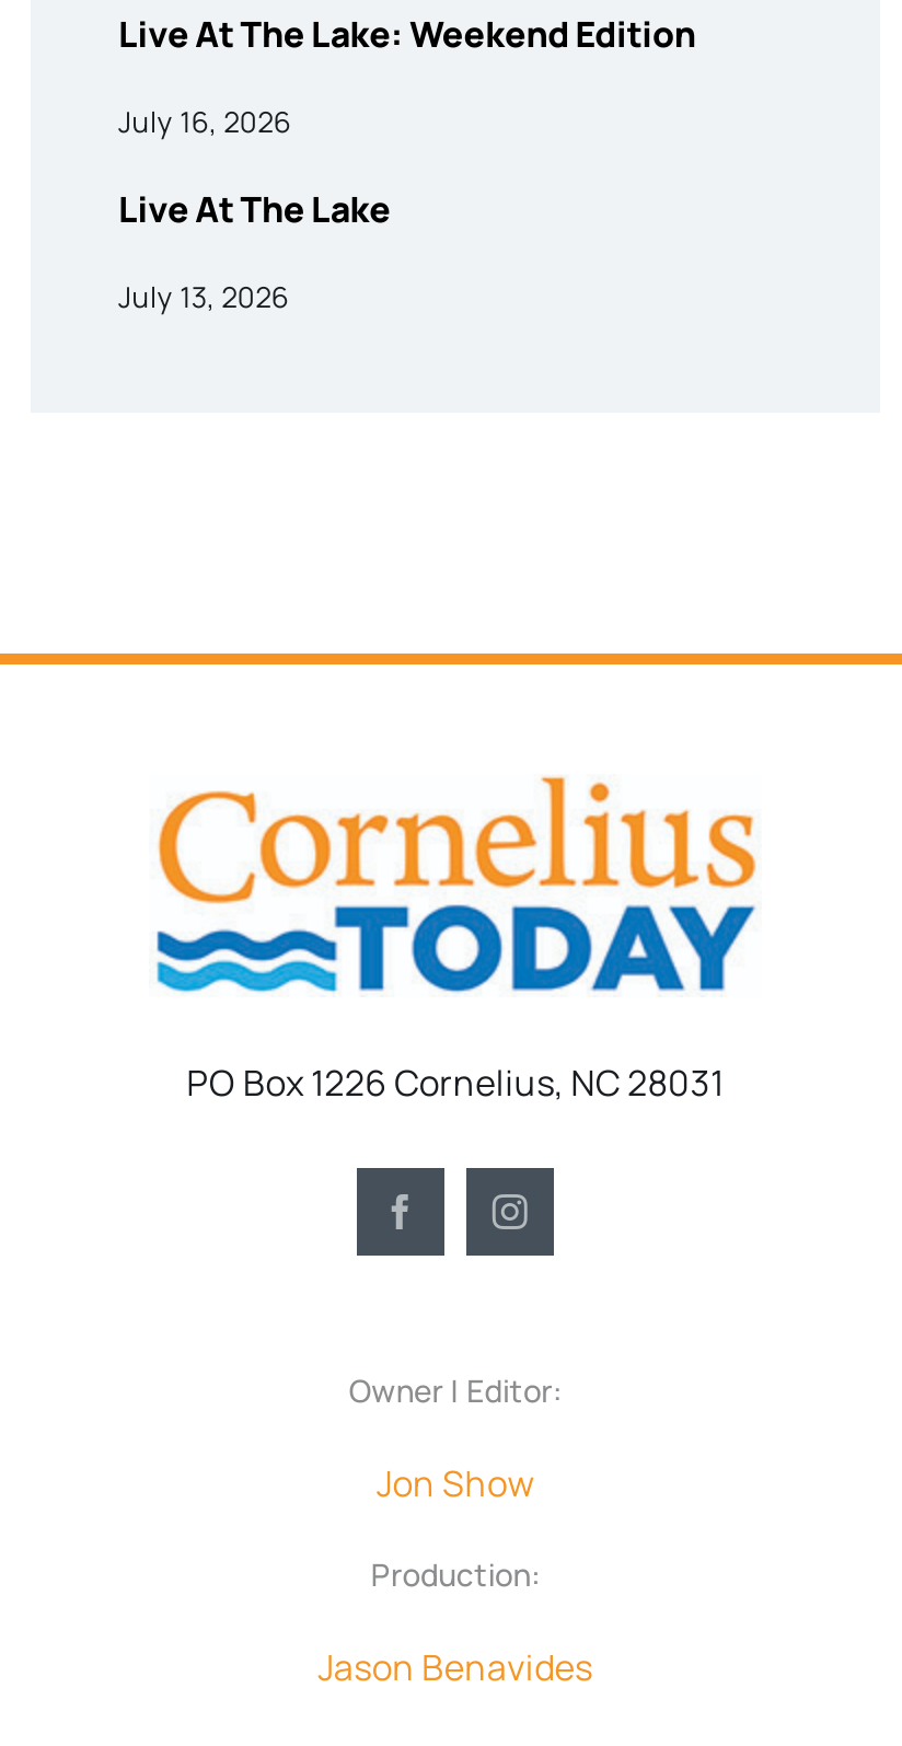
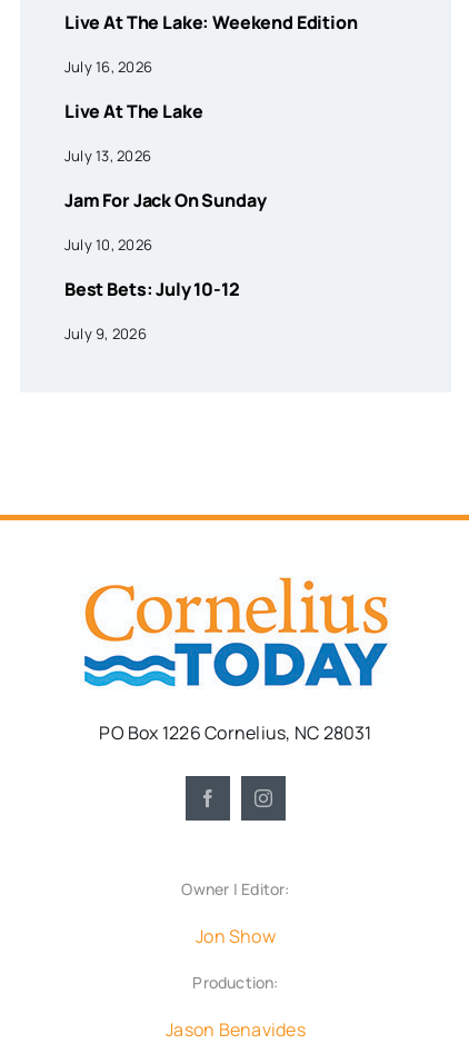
+ Jam For Jack On Sunday
+ July 10, 2026
+ Best Bets: July 10-12
+ July 9, 2026
